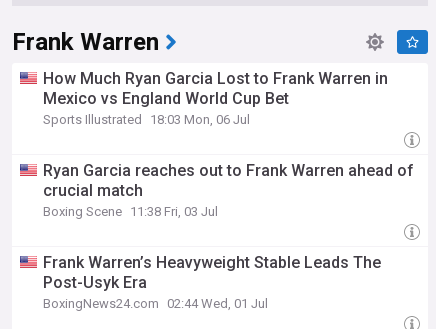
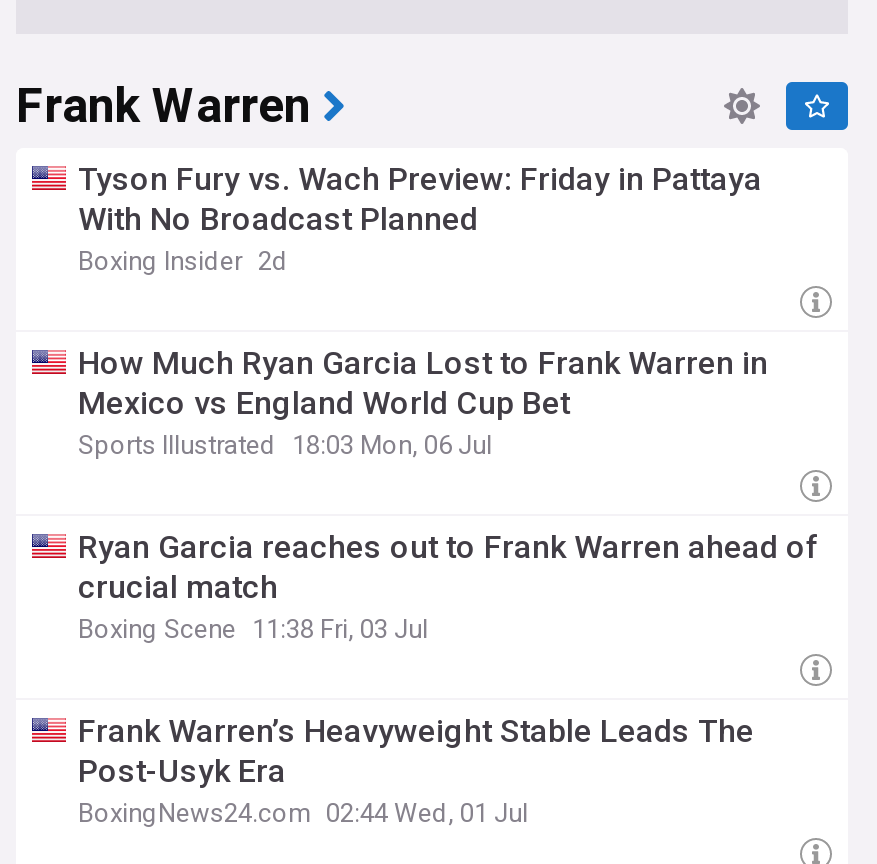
+ Tyson Fury vs. Wach Preview: Friday in Pattaya
+ With No Broadcast Planned
+ Boxing Insider 2d
